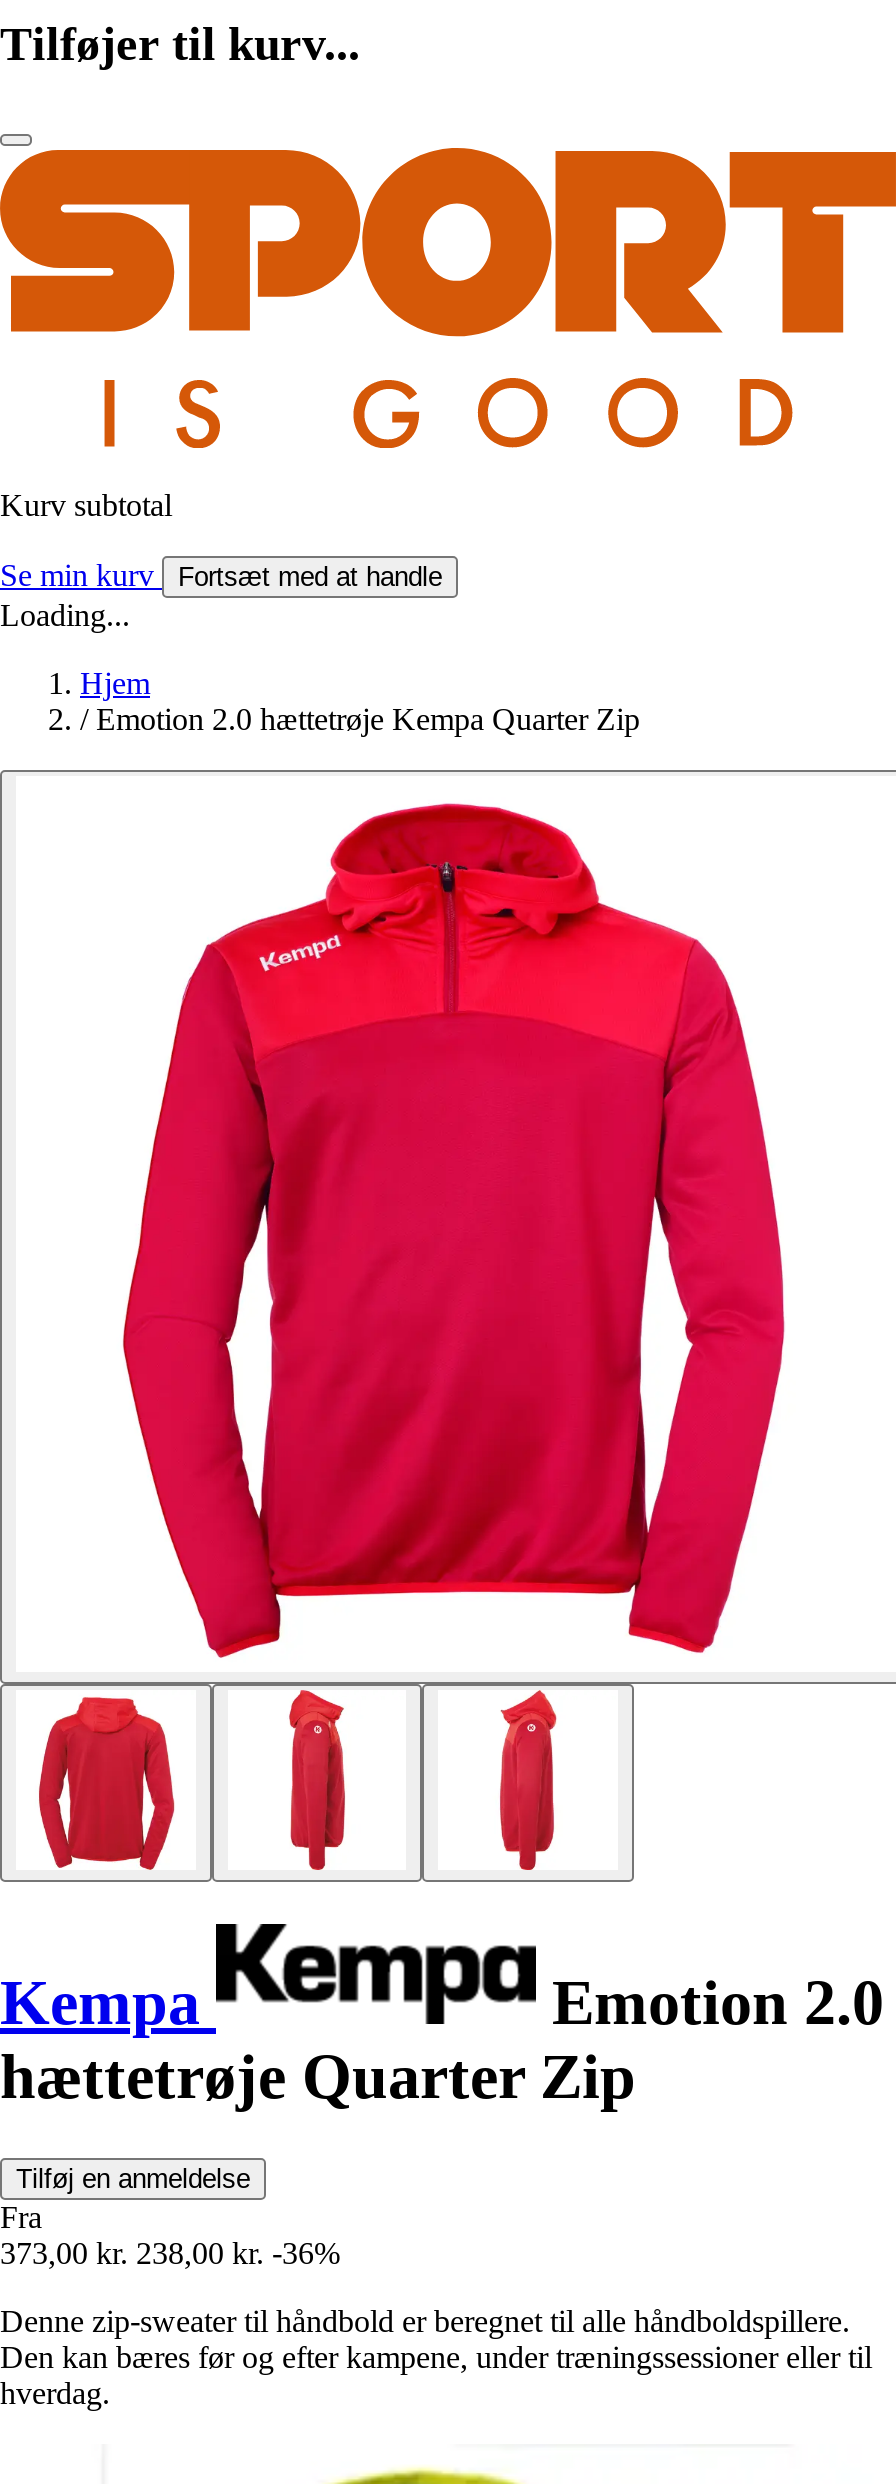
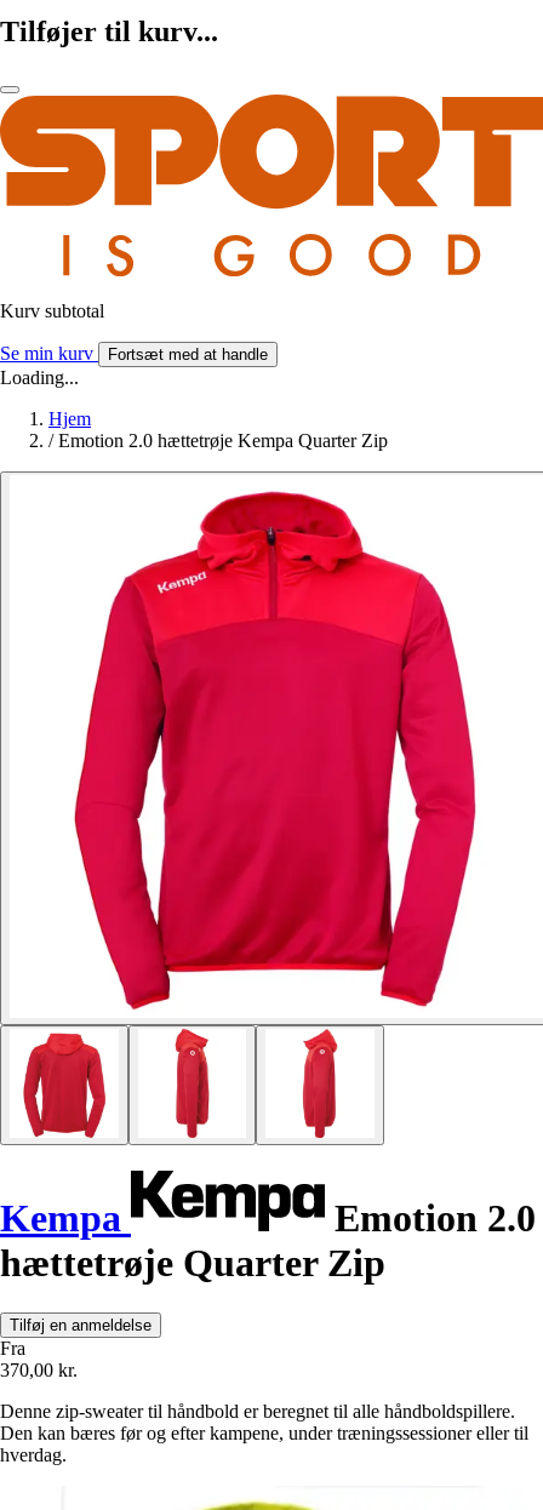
- 373,00 kr. 238,00 kr. -36%
+ 370,00 kr.
